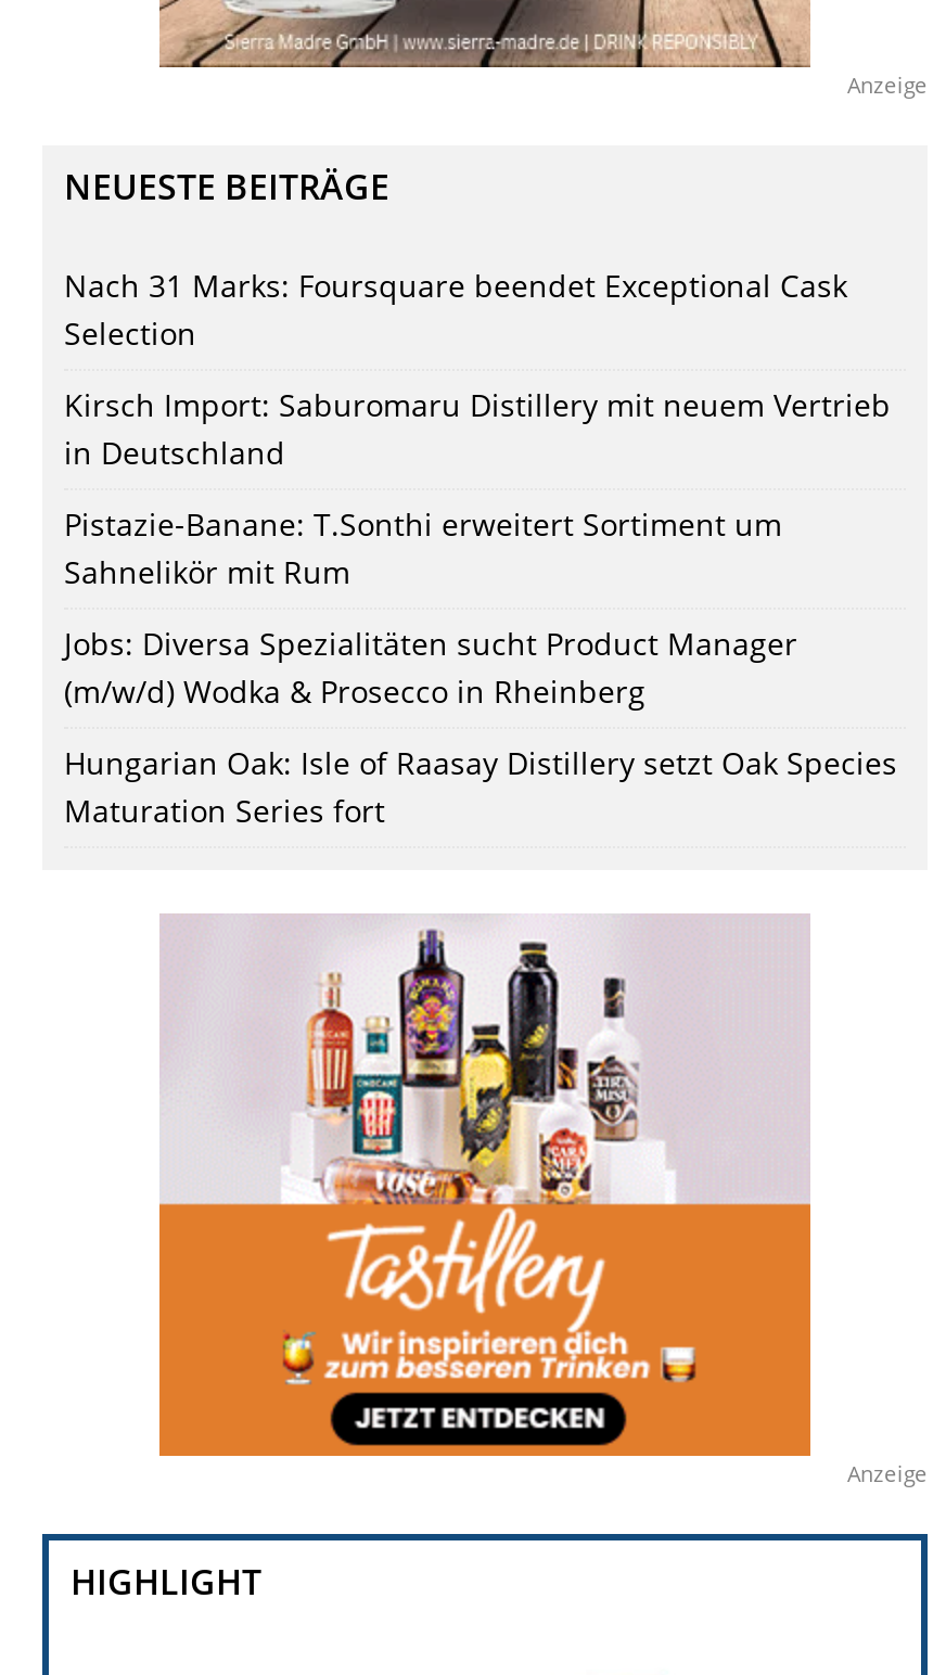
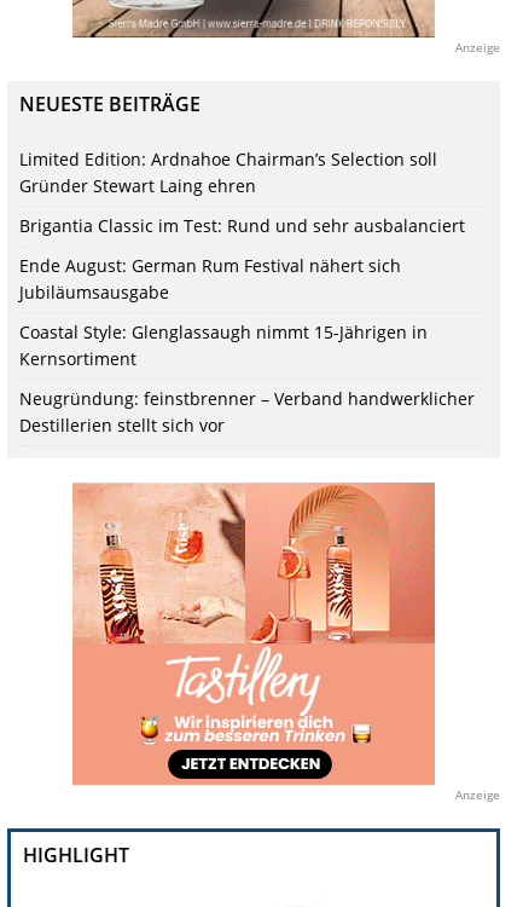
- Nach 31 Marks: Foursquare beendet Exceptional Cask
- Selection
+ Limited Edition: Ardnahoe Chairman’s Selection soll
+ Gründer Stewart Laing ehren

- Kirsch Import: Saburomaru Distillery mit neuem Vertrieb
- in Deutschland
+ Brigantia Classic im Test: Rund und sehr ausbalanciert

- Pistazie-Banane: T.Sonthi erweitert Sortiment um
- Sahnelikör mit Rum
+ Ende August: German Rum Festival nähert sich
+ Jubiläumsausgabe

- Jobs: Diversa Spezialitäten sucht Product Manager
- (m/w/d) Wodka & Prosecco in Rheinberg
+ Coastal Style: Glenglassaugh nimmt 15-Jährigen in
+ Kernsortiment

- Hungarian Oak: Isle of Raasay Distillery setzt Oak Species
- Maturation Series fort
+ Neugründung: feinstbrenner – Verband handwerklicher
+ Destillerien stellt sich vor

- [image]
+ [image]
